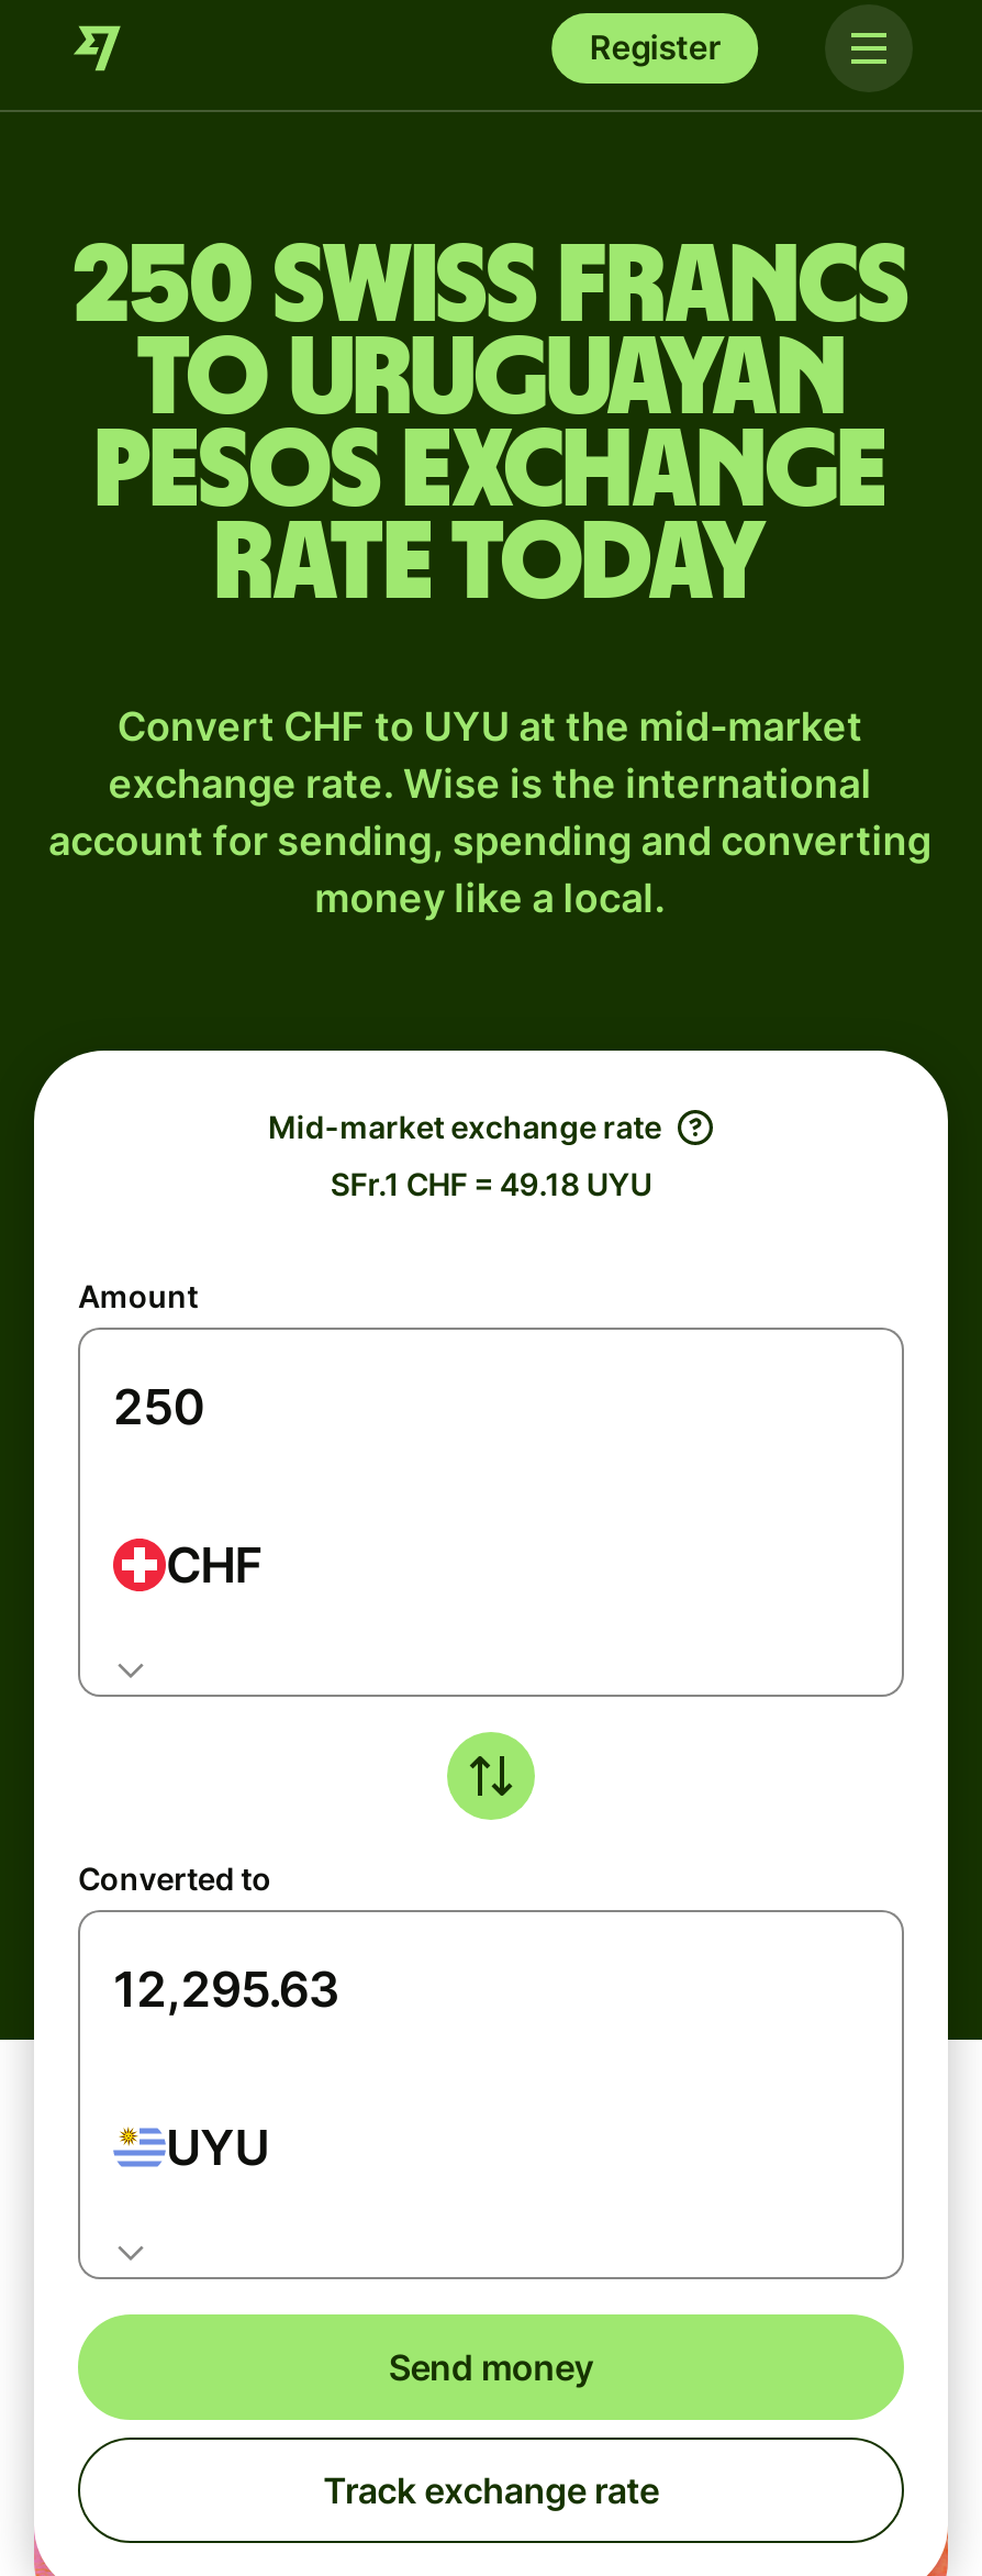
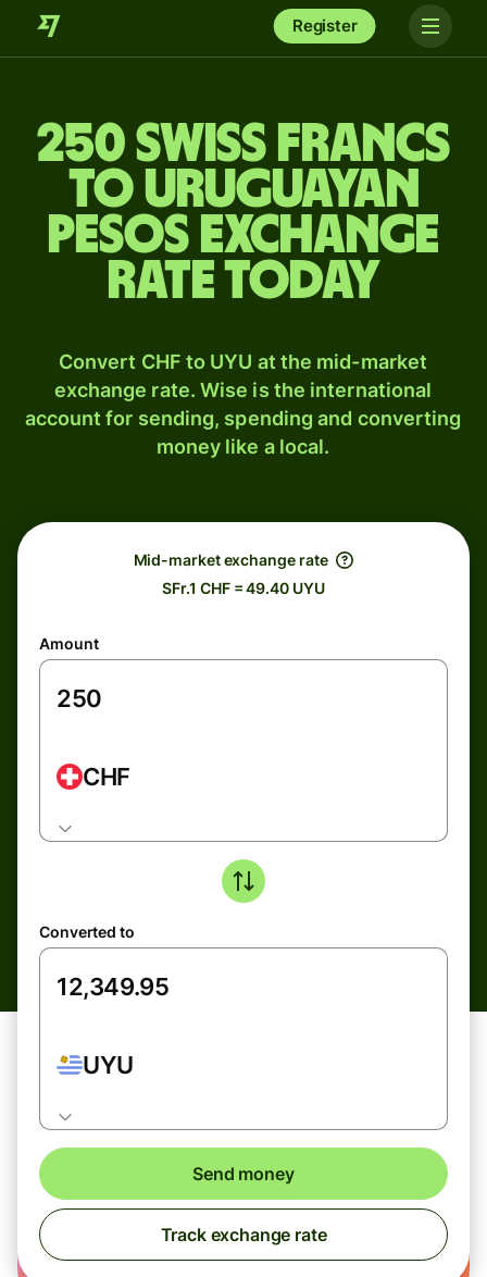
- SFr.1 CHF = 49.18 UYU
+ SFr.1 CHF = 49.40 UYU
